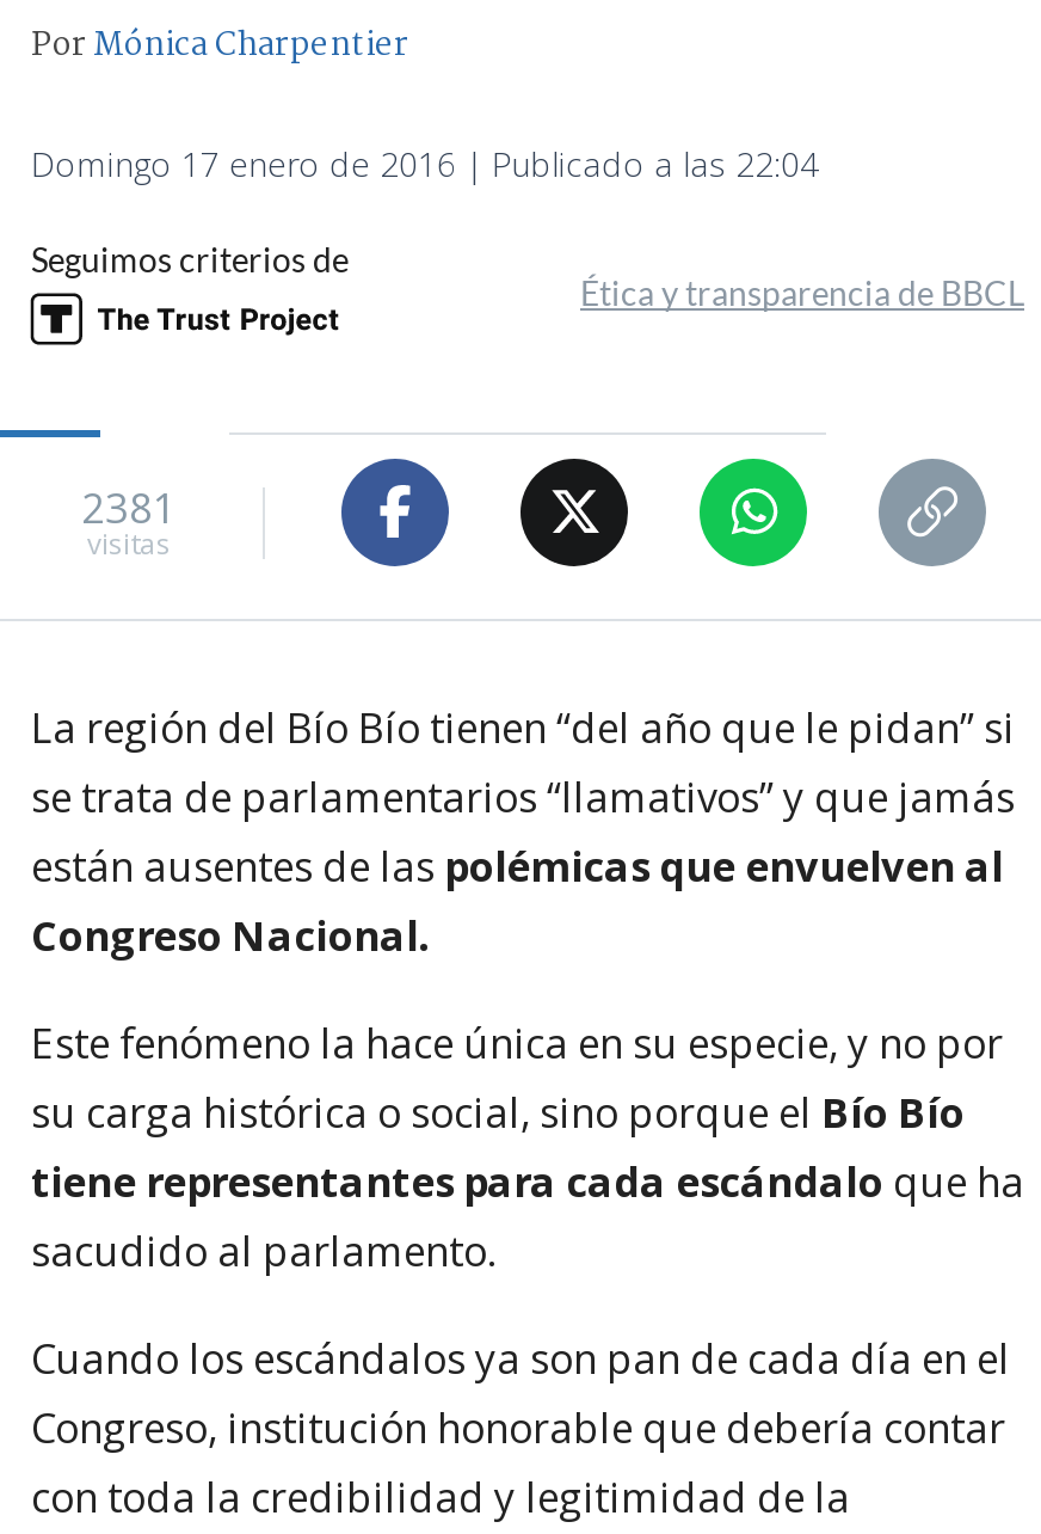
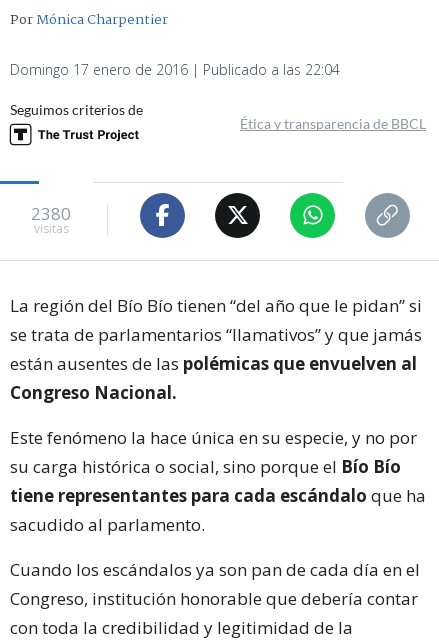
- 2381
+ 2380
